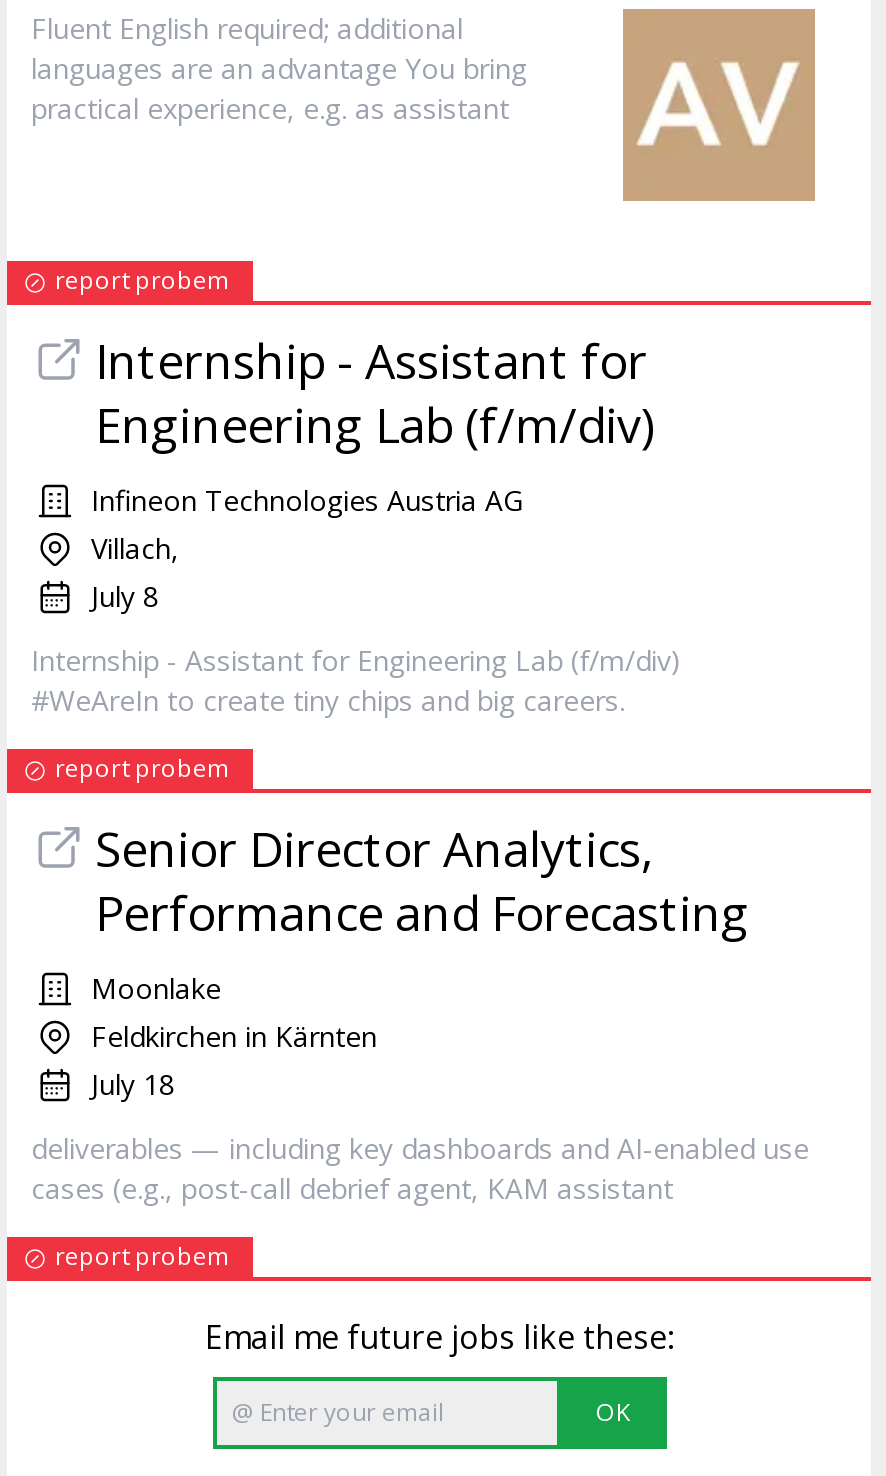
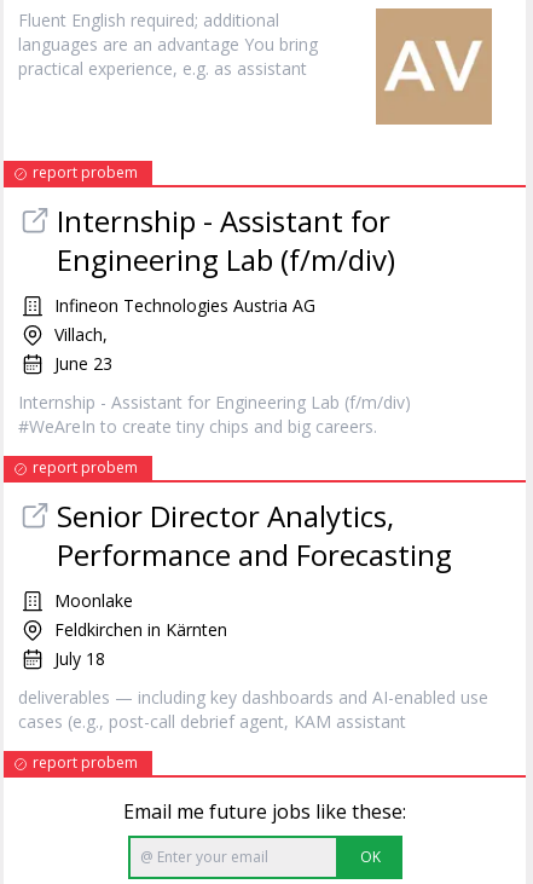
- July 8
+ June 23
